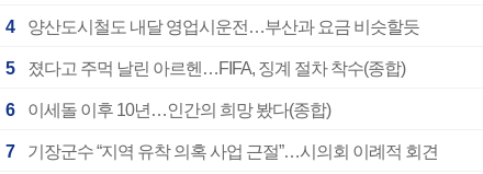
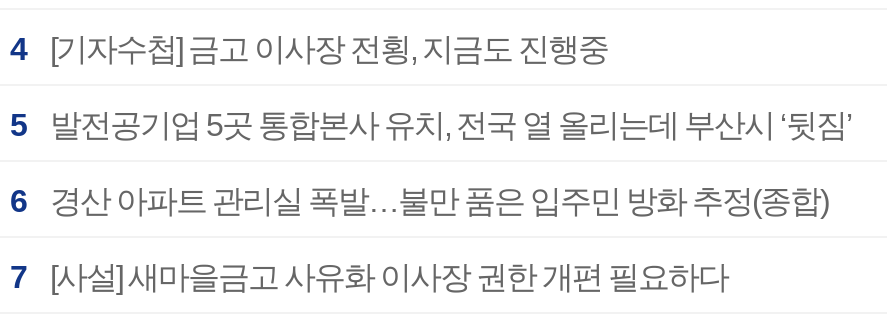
- 양산도시철도 내달 영업시운전…부산과 요금 비슷할듯
+ [기자수첩] 금고 이사장 전횡, 지금도 진행중

- 졌다고 주먹 날린 아르헨…FIFA, 징계 절차 착수(종합)
+ 발전공기업 5곳 통합본사 유치, 전국 열 올리는데 부산시 ‘뒷짐’

- 이세돌 이후 10년…인간의 희망 봤다(종합)
+ 경산 아파트 관리실 폭발…불만 품은 입주민 방화 추정(종합)

- 기장군수 “지역 유착 의혹 사업 근절”…시의회 이례적 회견
+ [사설] 새마을금고 사유화 이사장 권한 개편 필요하다
